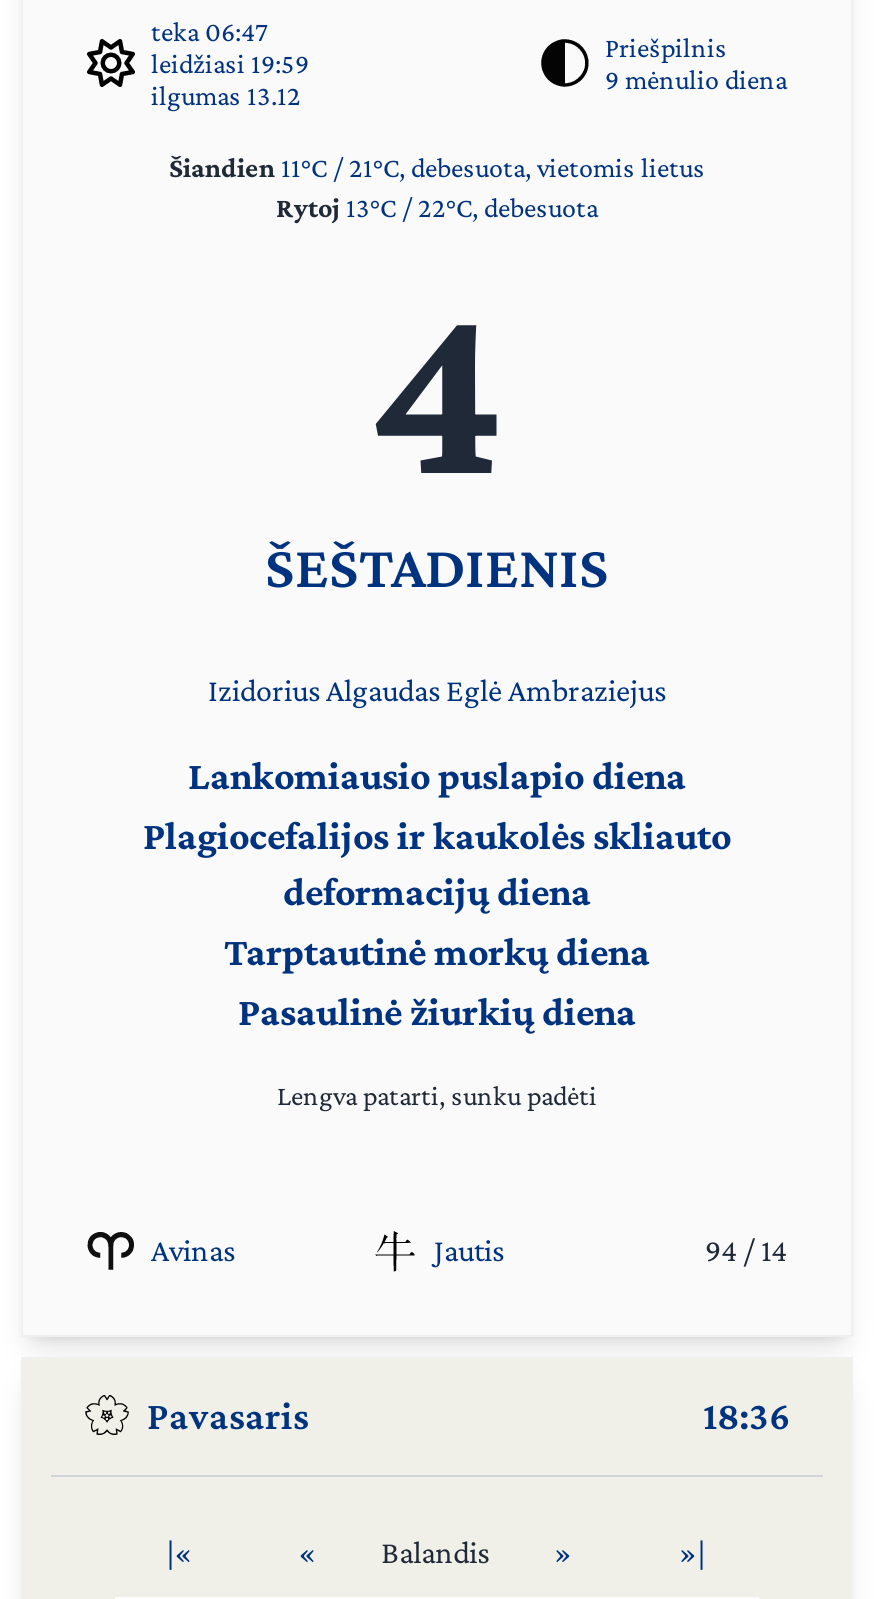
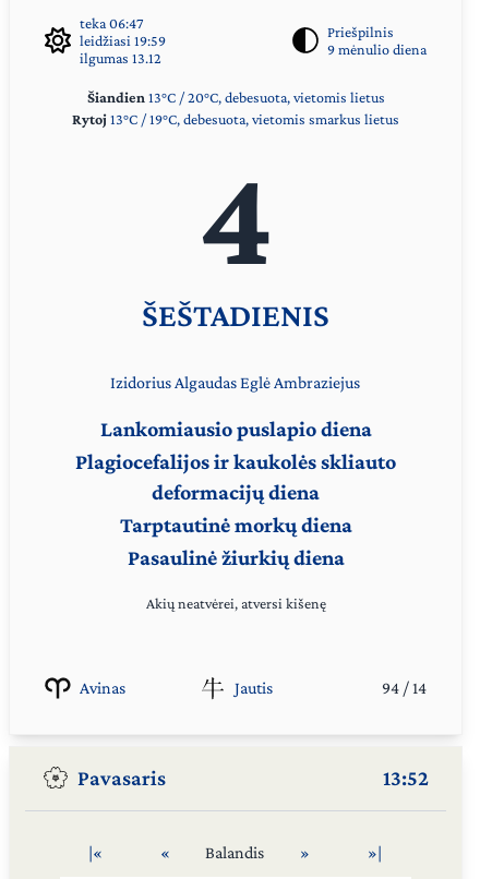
- Šiandien 11°C / 21°C, debesuota, vietomis lietus
- Rytoj 13°C / 22°C, debesuota
+ Šiandien 13°C / 20°C, debesuota, vietomis lietus
+ Rytoj 13°C / 19°C, debesuota, vietomis smarkus lietus

- Lengva patarti, sunku padėti
+ Akių neatvėrei, atversi kišenę

- 18:36
+ 13:52
